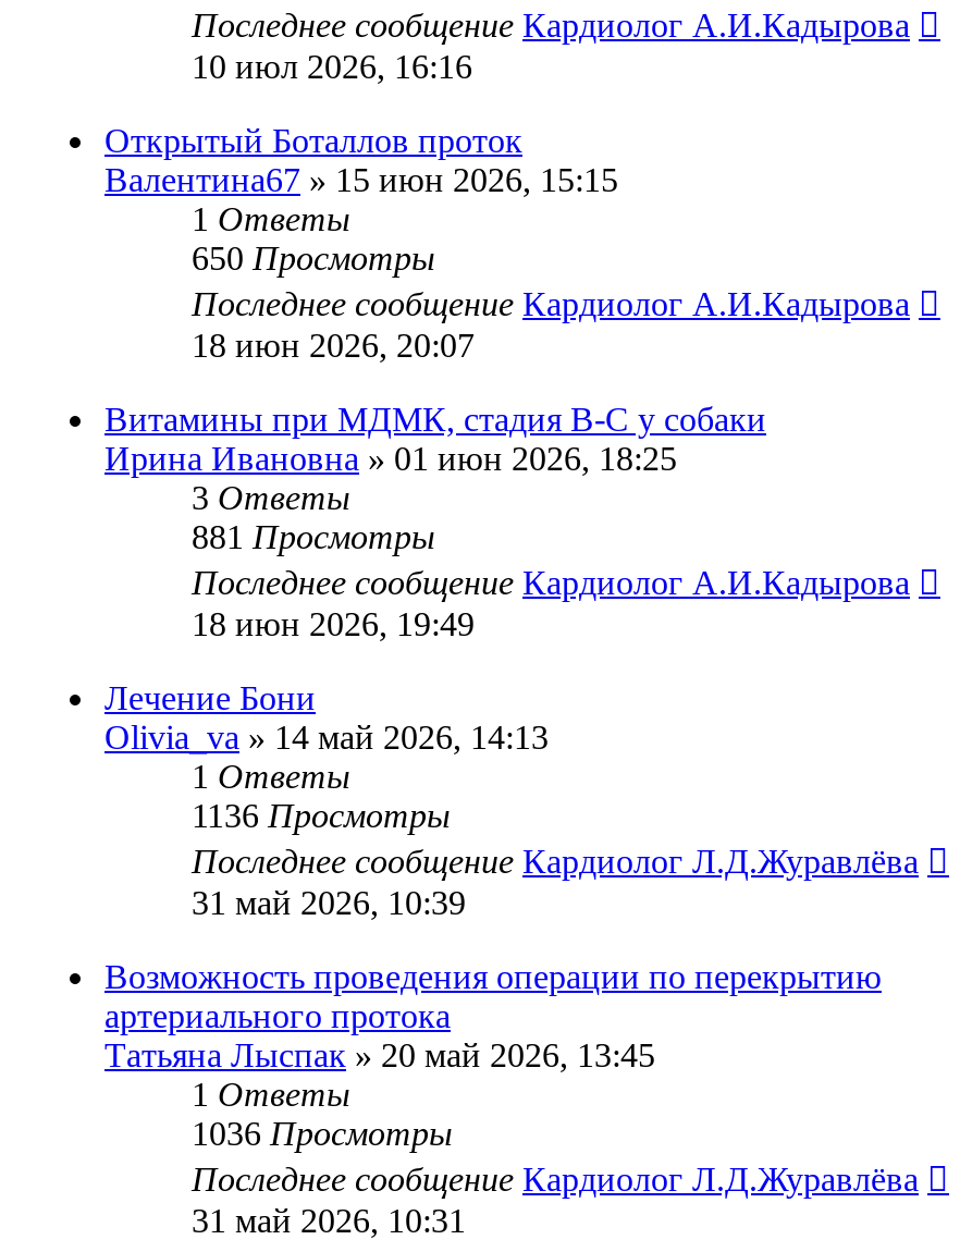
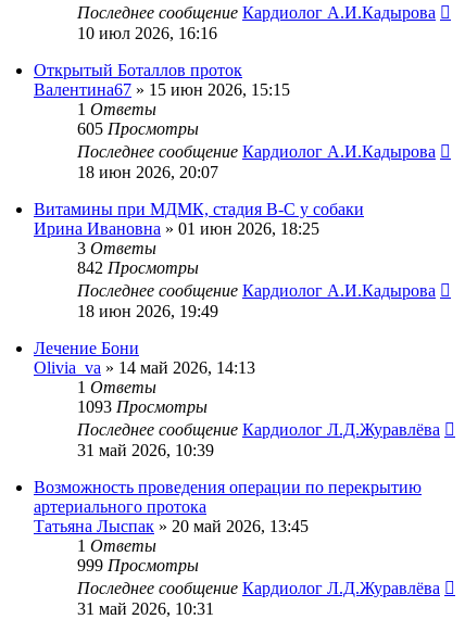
- 650 Просмотры
+ 605 Просмотры

- 881 Просмотры
+ 842 Просмотры

- 1136 Просмотры
+ 1093 Просмотры

- 1036 Просмотры
+ 999 Просмотры
